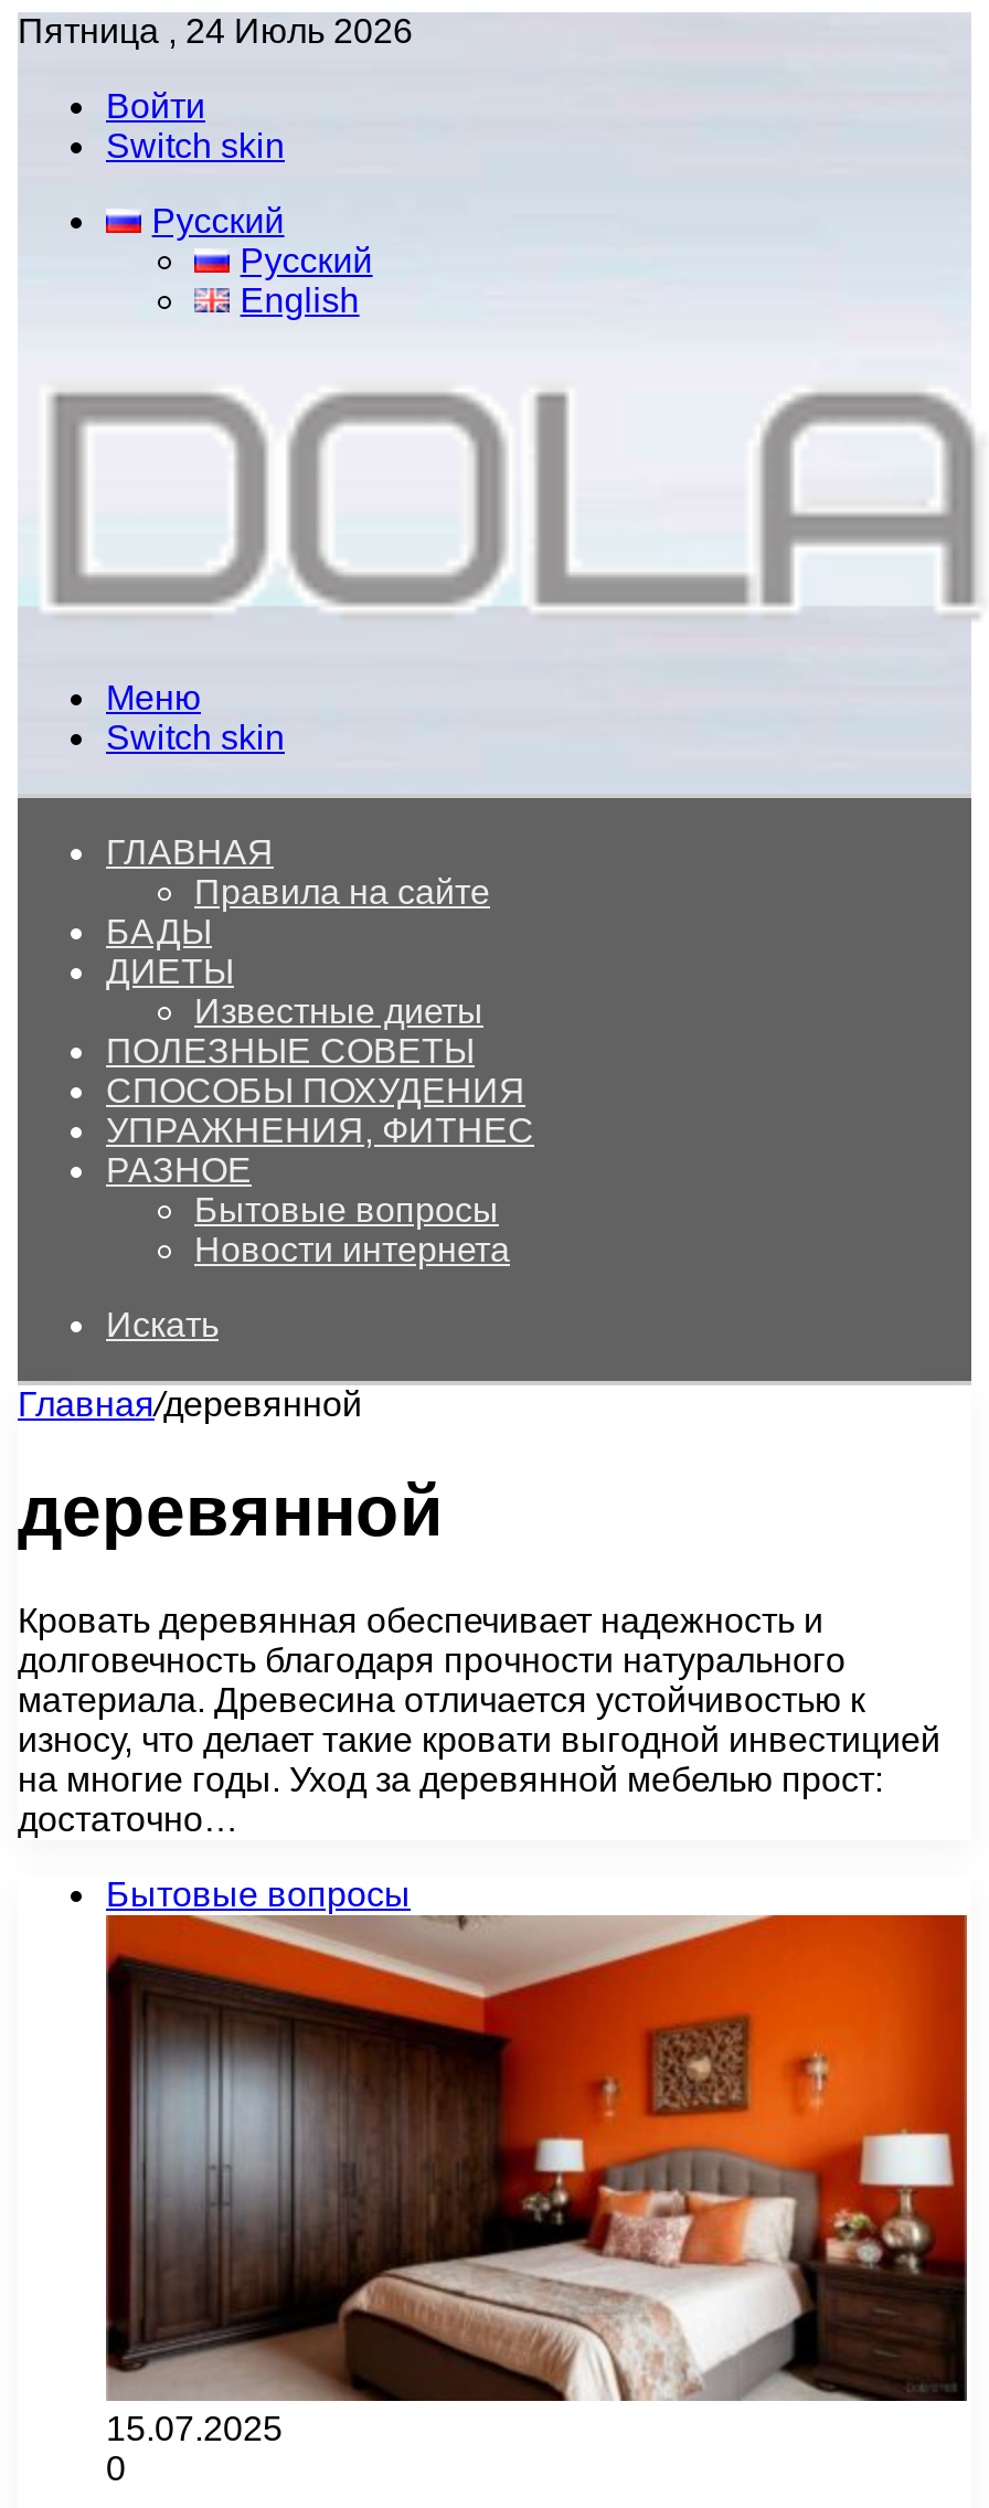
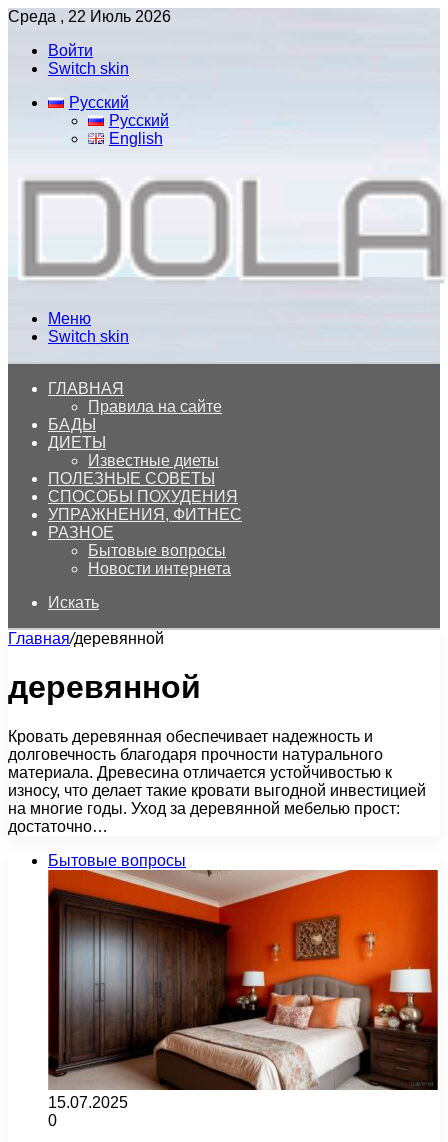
- Пятница , 24 Июль 2026
+ Среда , 22 Июль 2026
